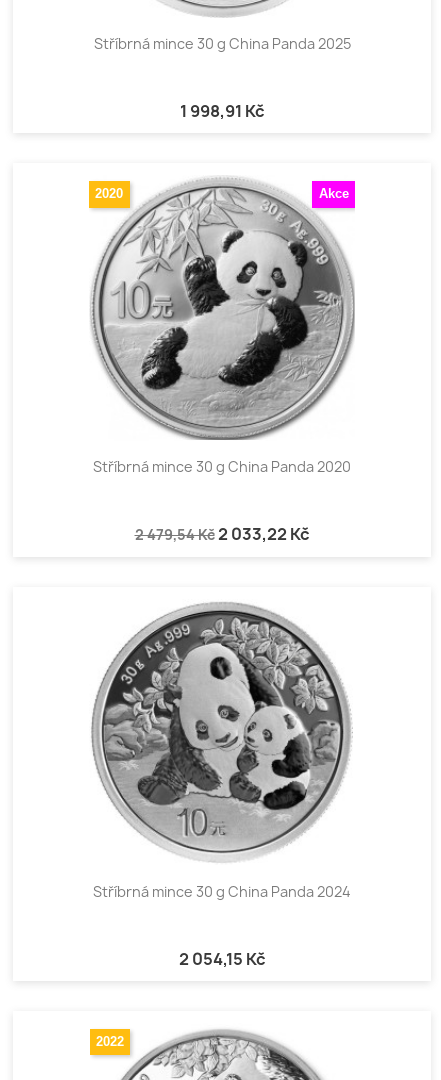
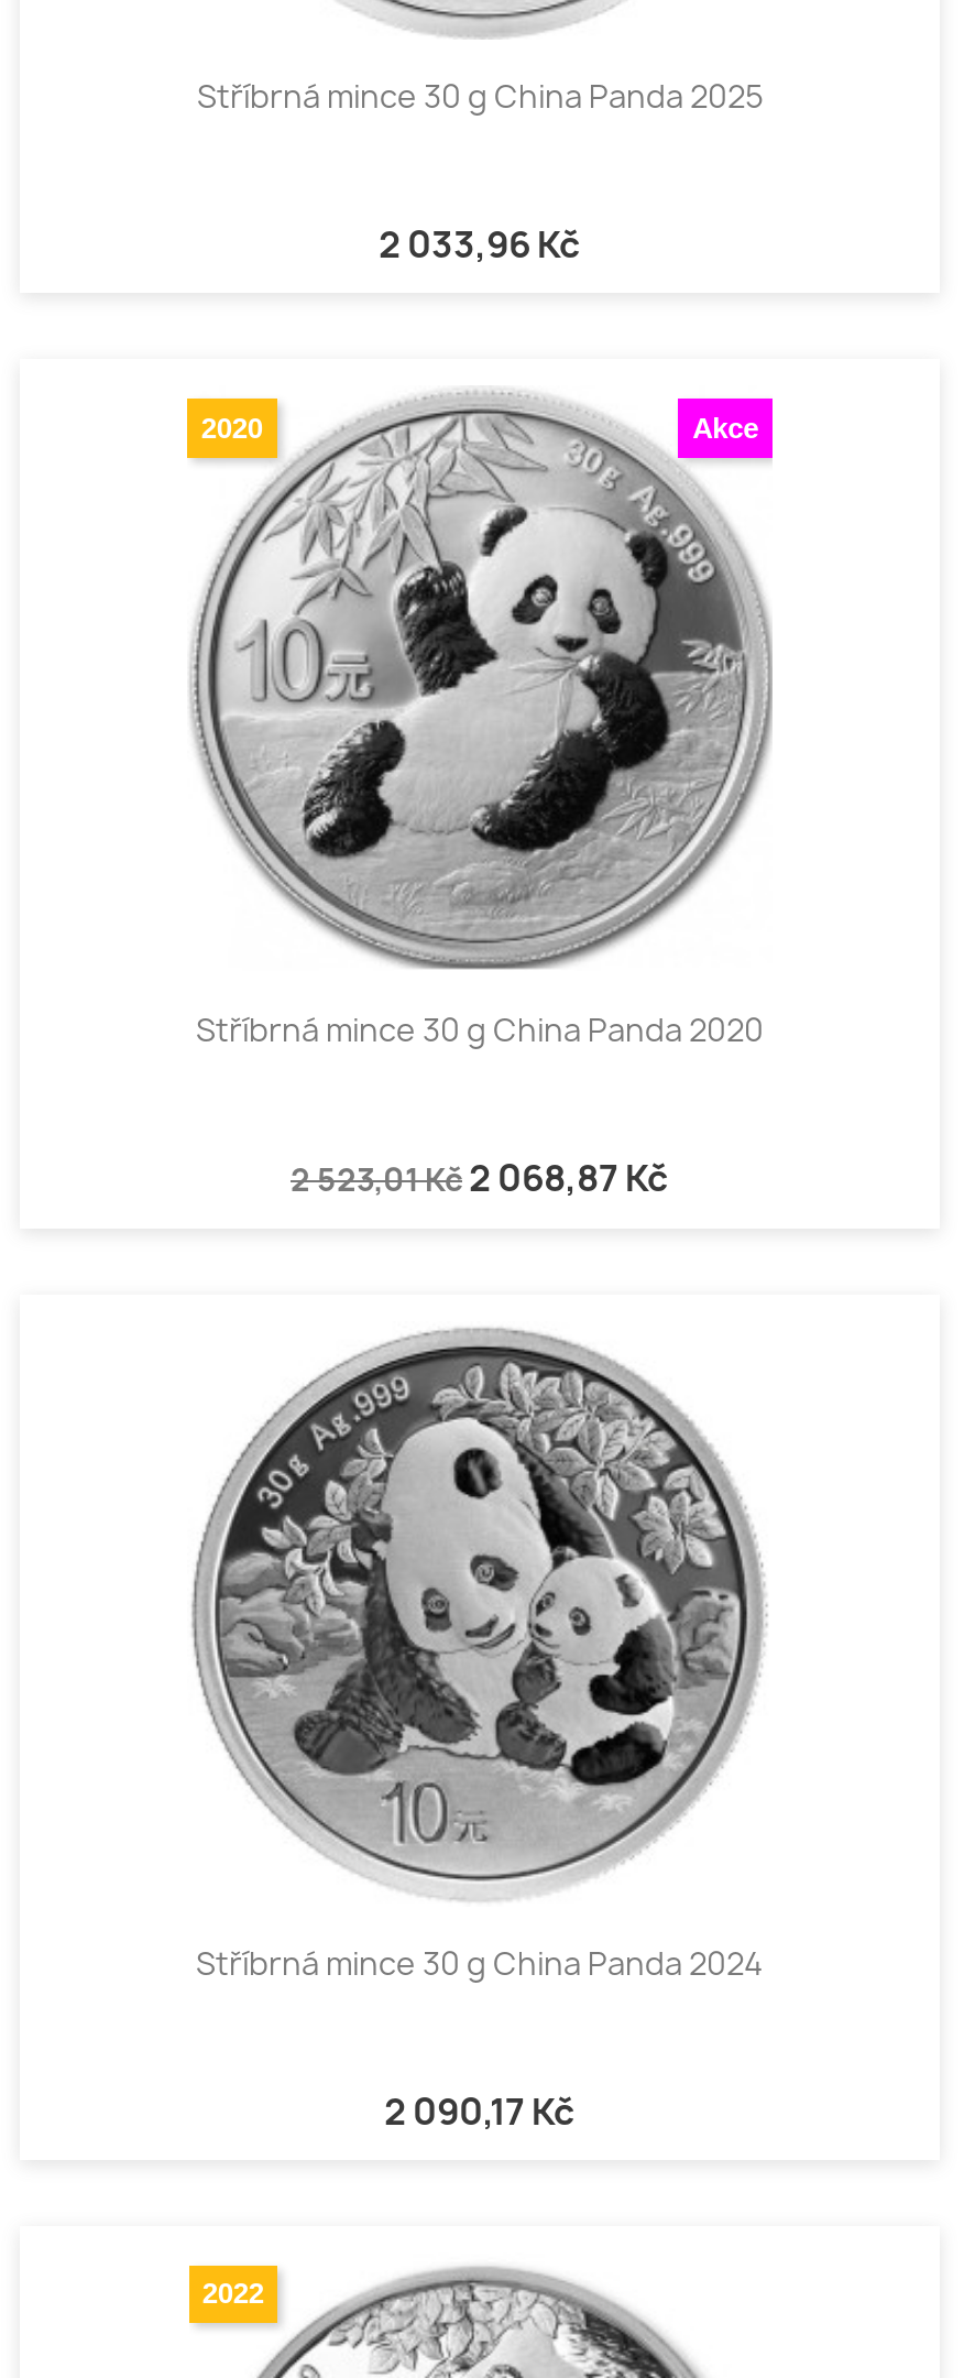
- 1 998,91 Kč
+ 2 033,96 Kč

- 2 479,54 Kč 2 033,22 Kč
+ 2 523,01 Kč 2 068,87 Kč

- 2 054,15 Kč
+ 2 090,17 Kč
